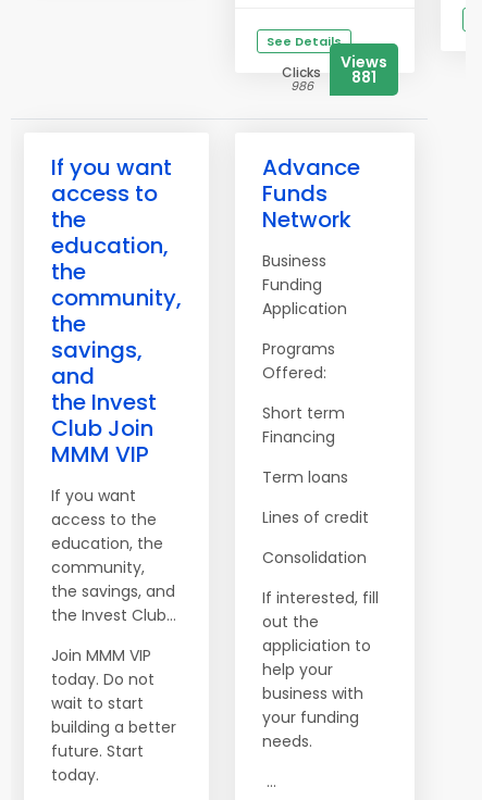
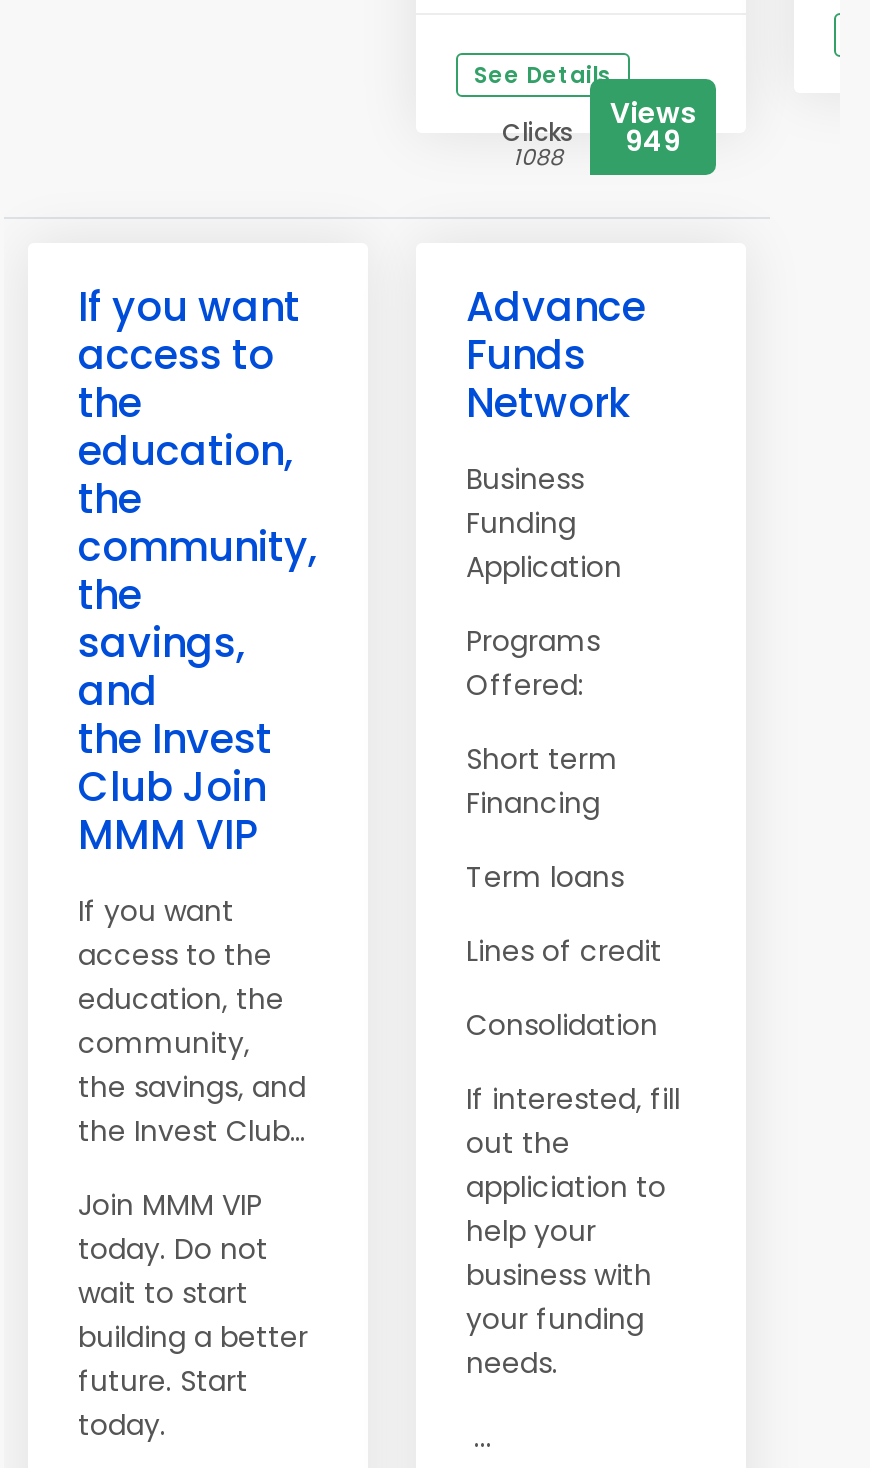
- 881
+ 949

- 986
+ 1088
